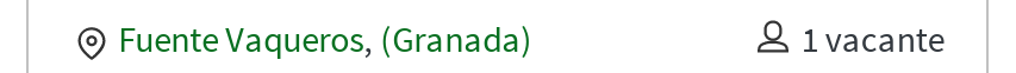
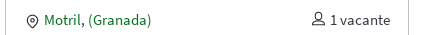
- Fuente Vaqueros, (Granada)
+ Motril, (Granada)
